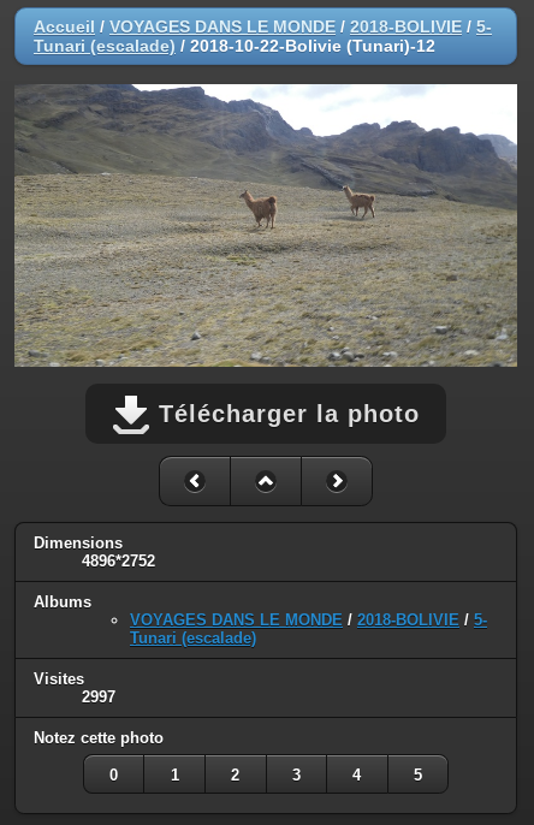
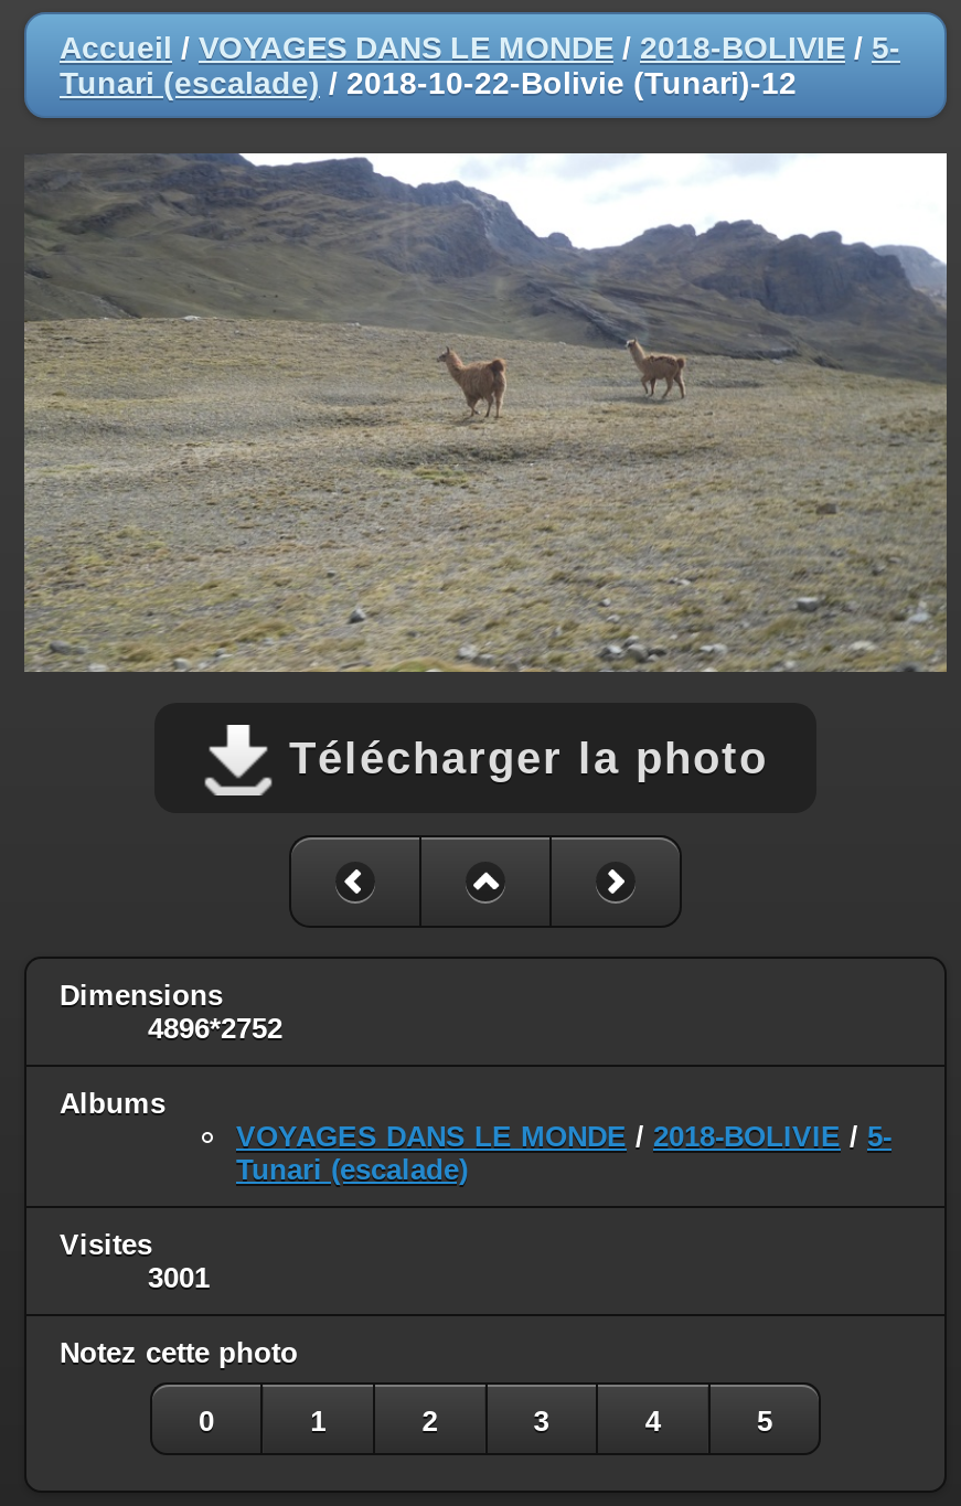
- 2997
+ 3001
